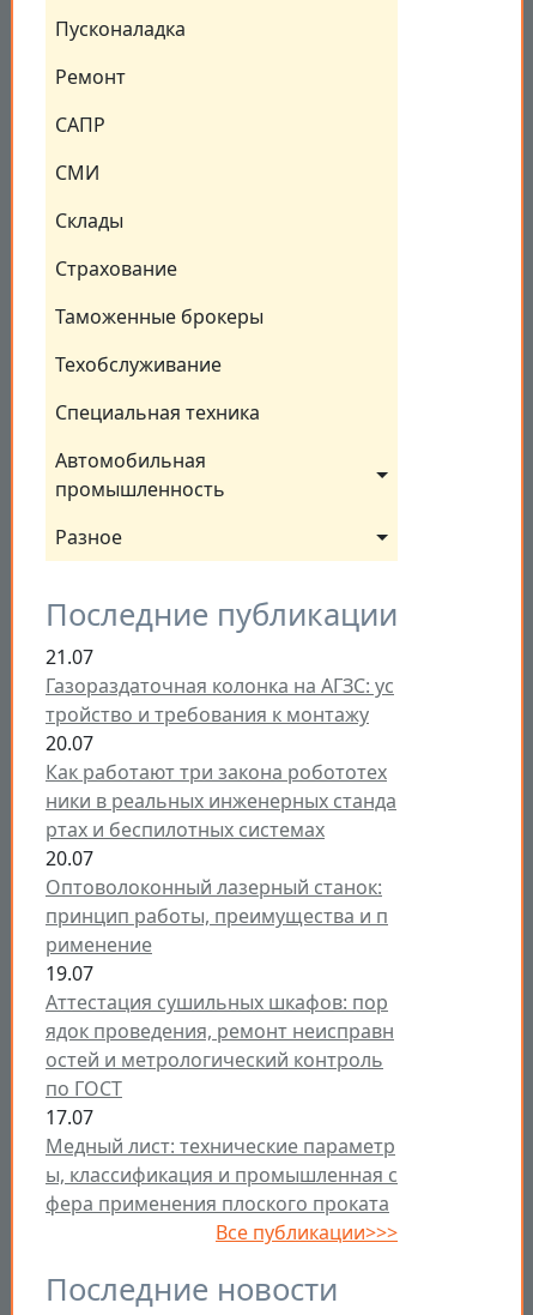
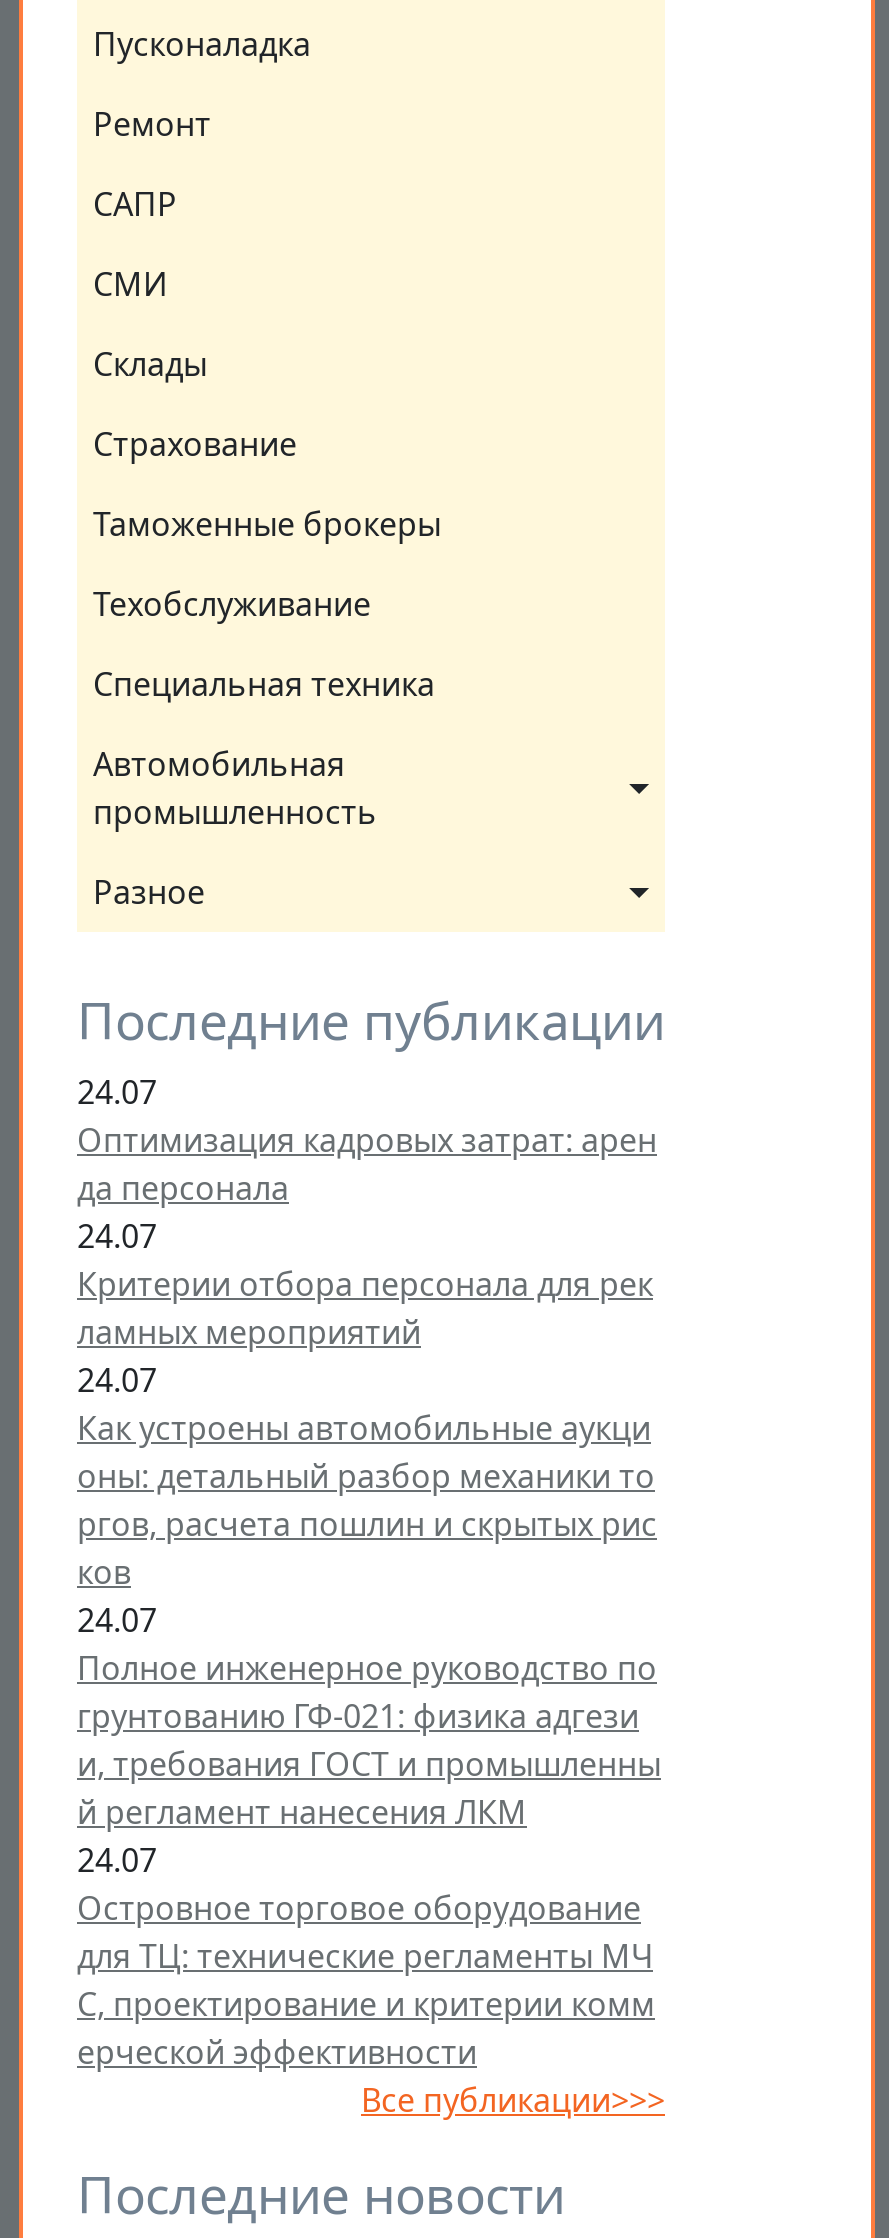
- 21.07
- Газораздаточная колонка на АГЗС: ус
- тройство и требования к монтажу
- 20.07
- Как работают три закона робототех
- ники в реальных инженерных станда
- ртах и беспилотных системах
- 20.07
- Оптоволоконный лазерный станок:
- принцип работы, преимущества и п
- рименение
- 19.07
- Аттестация сушильных шкафов: пор
- ядок проведения, ремонт неисправн
- остей и метрологический контроль
- по ГОСТ
- 17.07
- Медный лист: технические параметр
- ы, классификация и промышленная с
- фера применения плоского проката
+ 24.07
+ Оптимизация кадровых затрат: арен
+ да персонала
+ 24.07
+ Критерии отбора персонала для рек
+ ламных мероприятий
+ 24.07
+ Как устроены автомобильные аукци
+ оны: детальный разбор механики то
+ ргов, расчета пошлин и скрытых рис
+ ков
+ 24.07
+ Полное инженерное руководство по
+ грунтованию ГФ-021: физика адгези
+ и, требования ГОСТ и промышленны
+ й регламент нанесения ЛКМ
+ 24.07
+ Островное торговое оборудование
+ для ТЦ: технические регламенты МЧ
+ С, проектирование и критерии комм
+ ерческой эффективности
